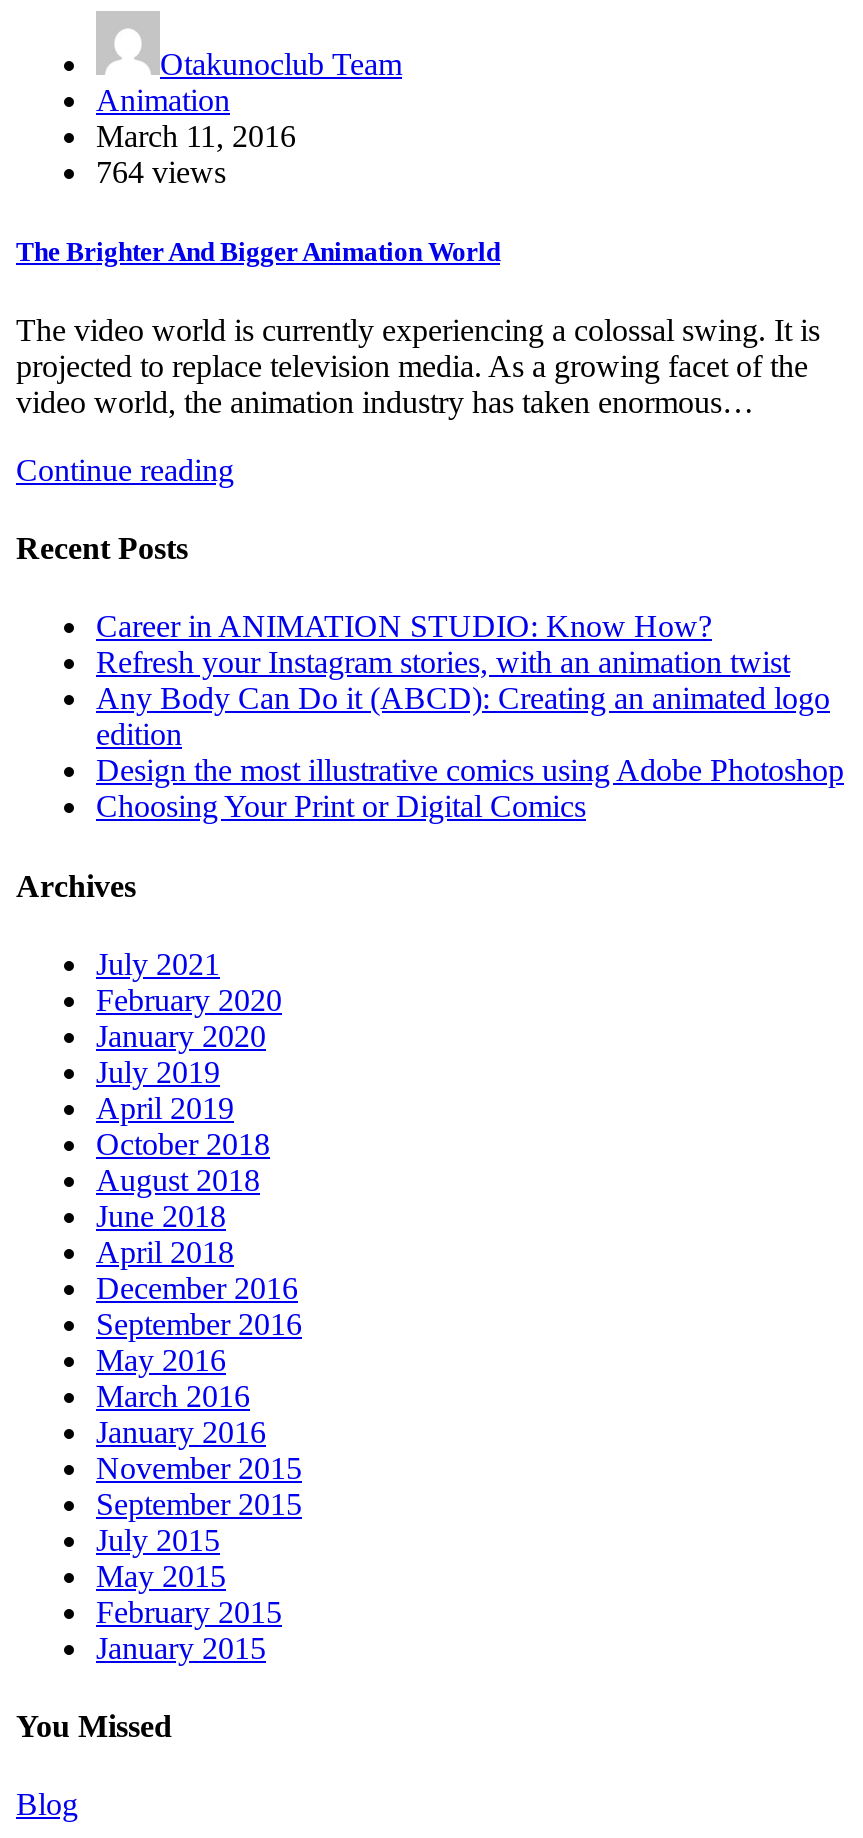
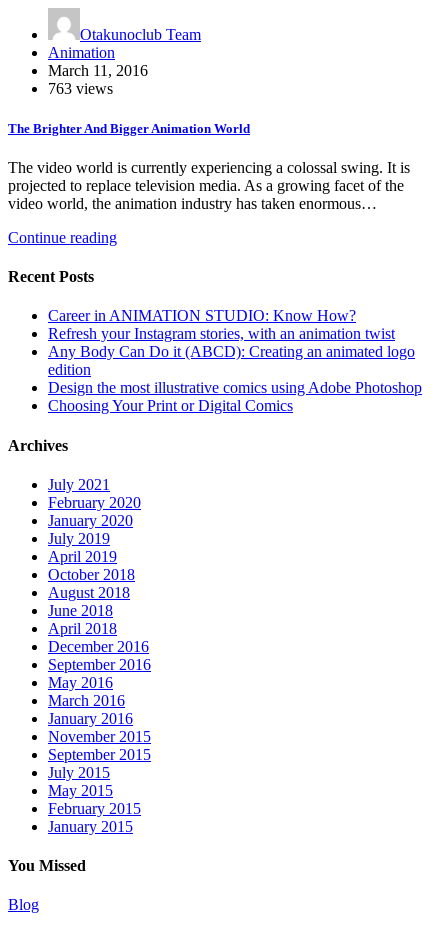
- 764 views
+ 763 views
